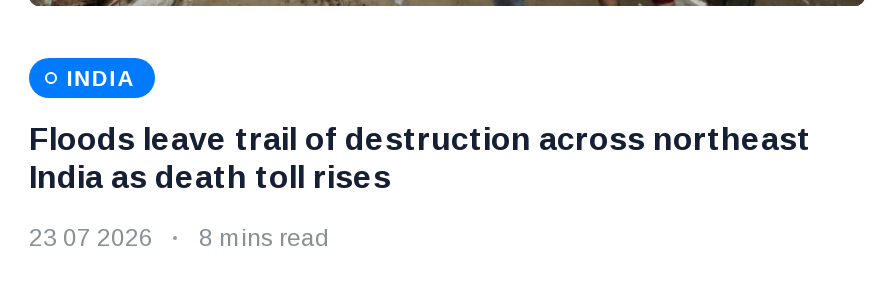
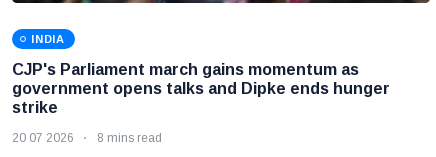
- Floods leave trail of destruction across northeast
- India as death toll rises
+ CJP's Parliament march gains momentum as
+ government opens talks and Dipke ends hunger
+ strike

- 23 07 2026 8 mins read
+ 20 07 2026 8 mins read
